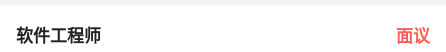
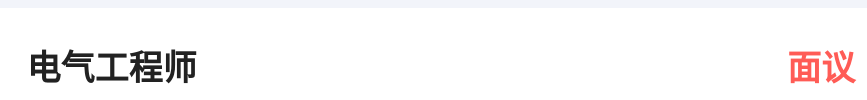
- 软件工程师
+ 电气工程师
